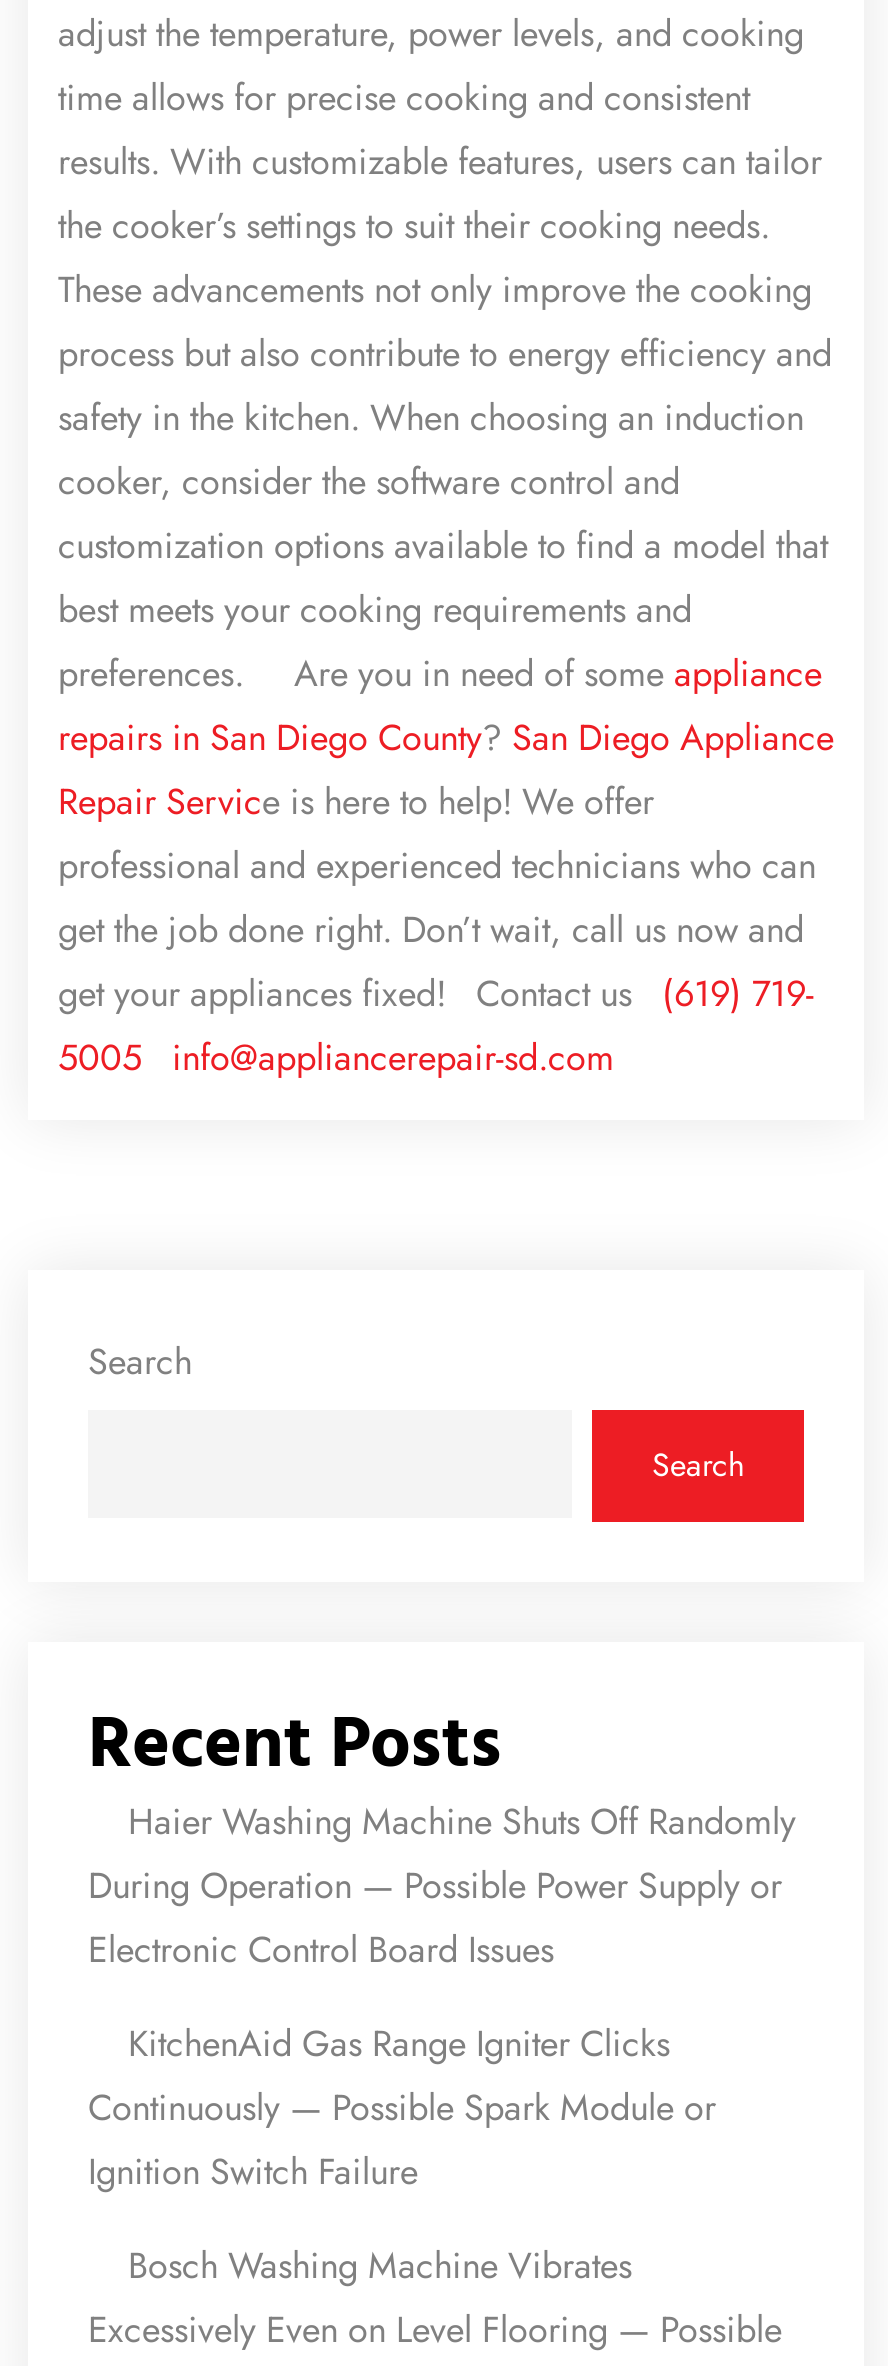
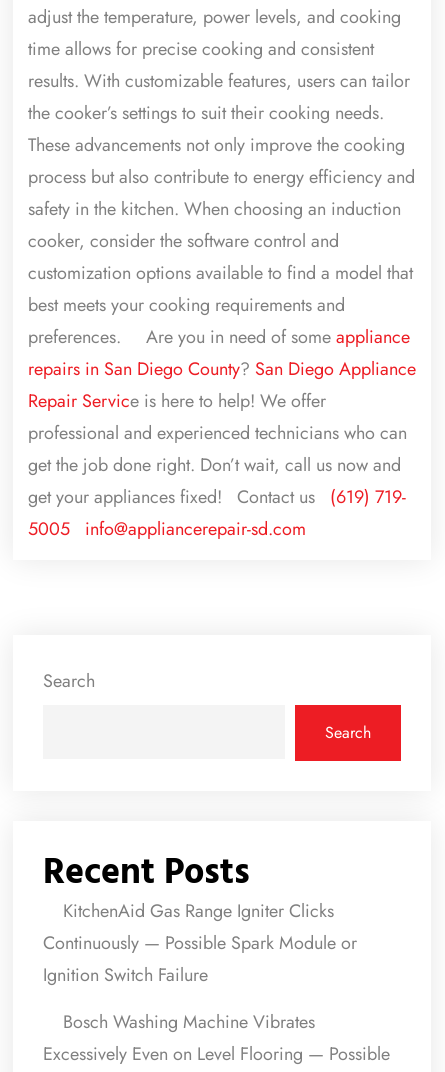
- Haier Washing Machine Shuts Off Randomly
- During Operation — Possible Power Supply or
- Electronic Control Board Issues
